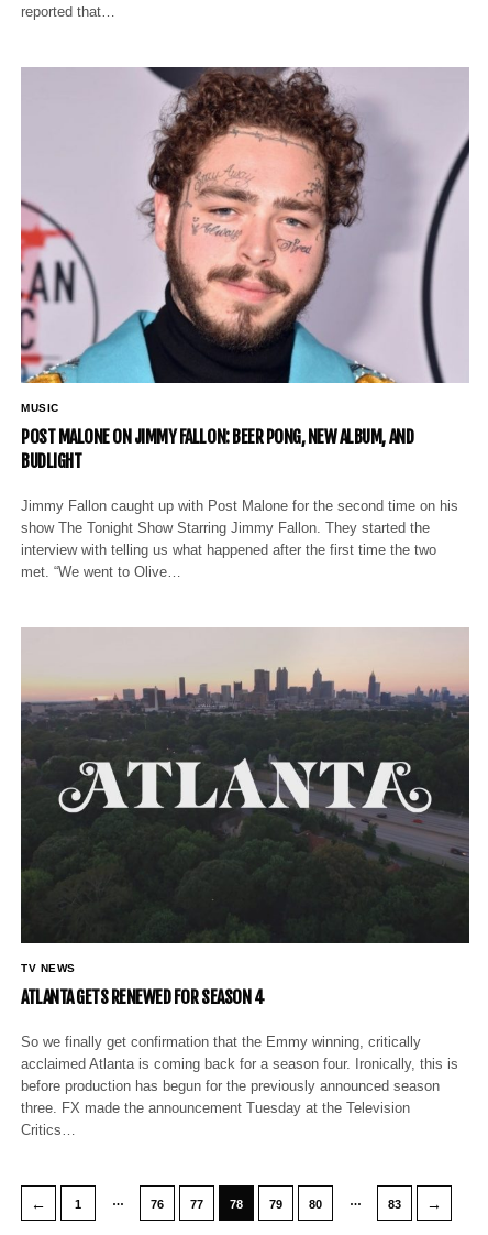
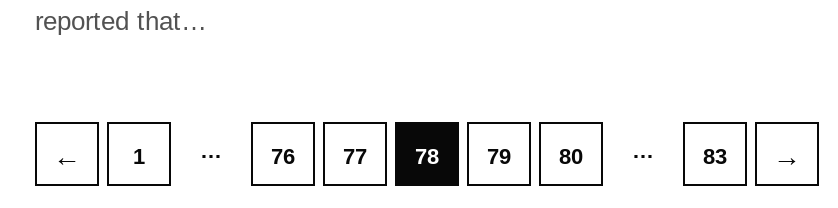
- [image]
- MUSIC
- POST MALONE ON JIMMY FALLON: BEER PONG, NEW ALBUM, AND
- BUDLIGHT
- Jimmy Fallon caught up with Post Malone for the second time on his
- show The Tonight Show Starring Jimmy Fallon. They started the
- interview with telling us what happened after the first time the two
- met. “We went to Olive…

- [image]
- TV NEWS
- ATLANTA GETS RENEWED FOR SEASON 4
- So we finally get confirmation that the Emmy winning, critically
- acclaimed Atlanta is coming back for a season four. Ironically, this is
- before production has begun for the previously announced season
- three. FX made the announcement Tuesday at the Television
- Critics…
